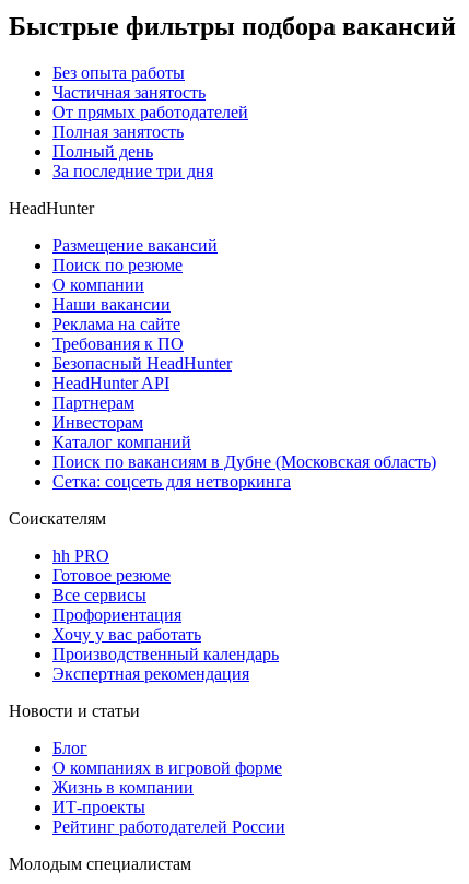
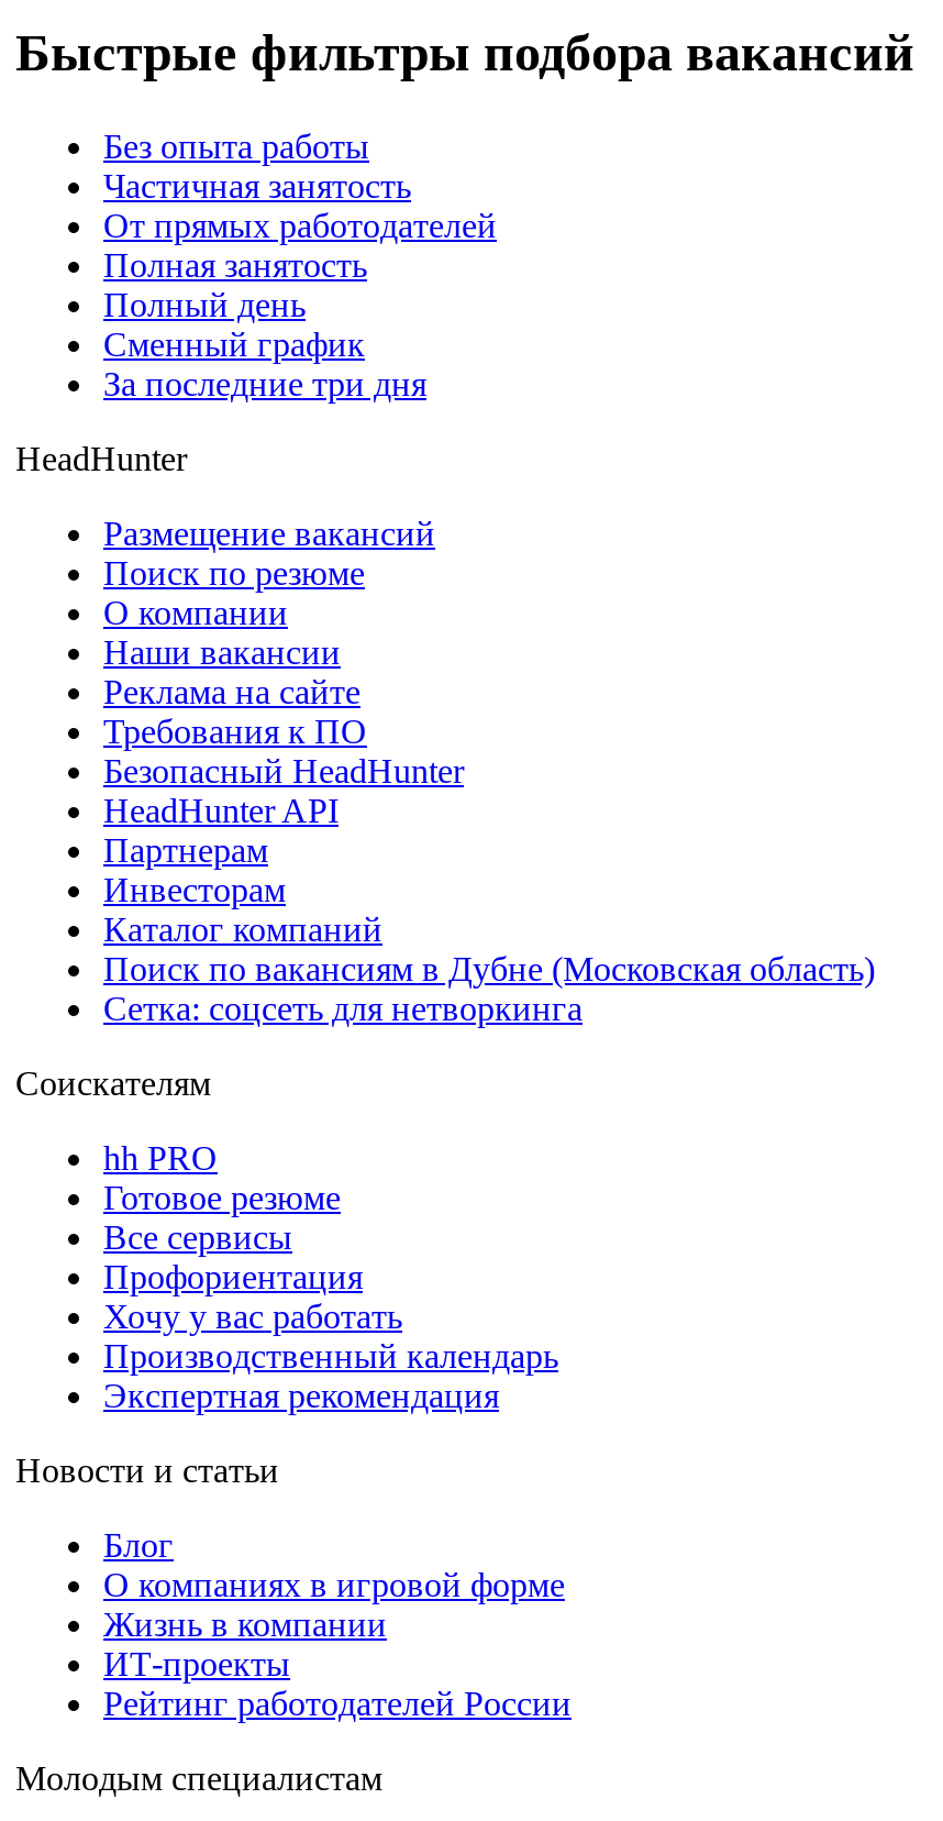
+ Сменный график
